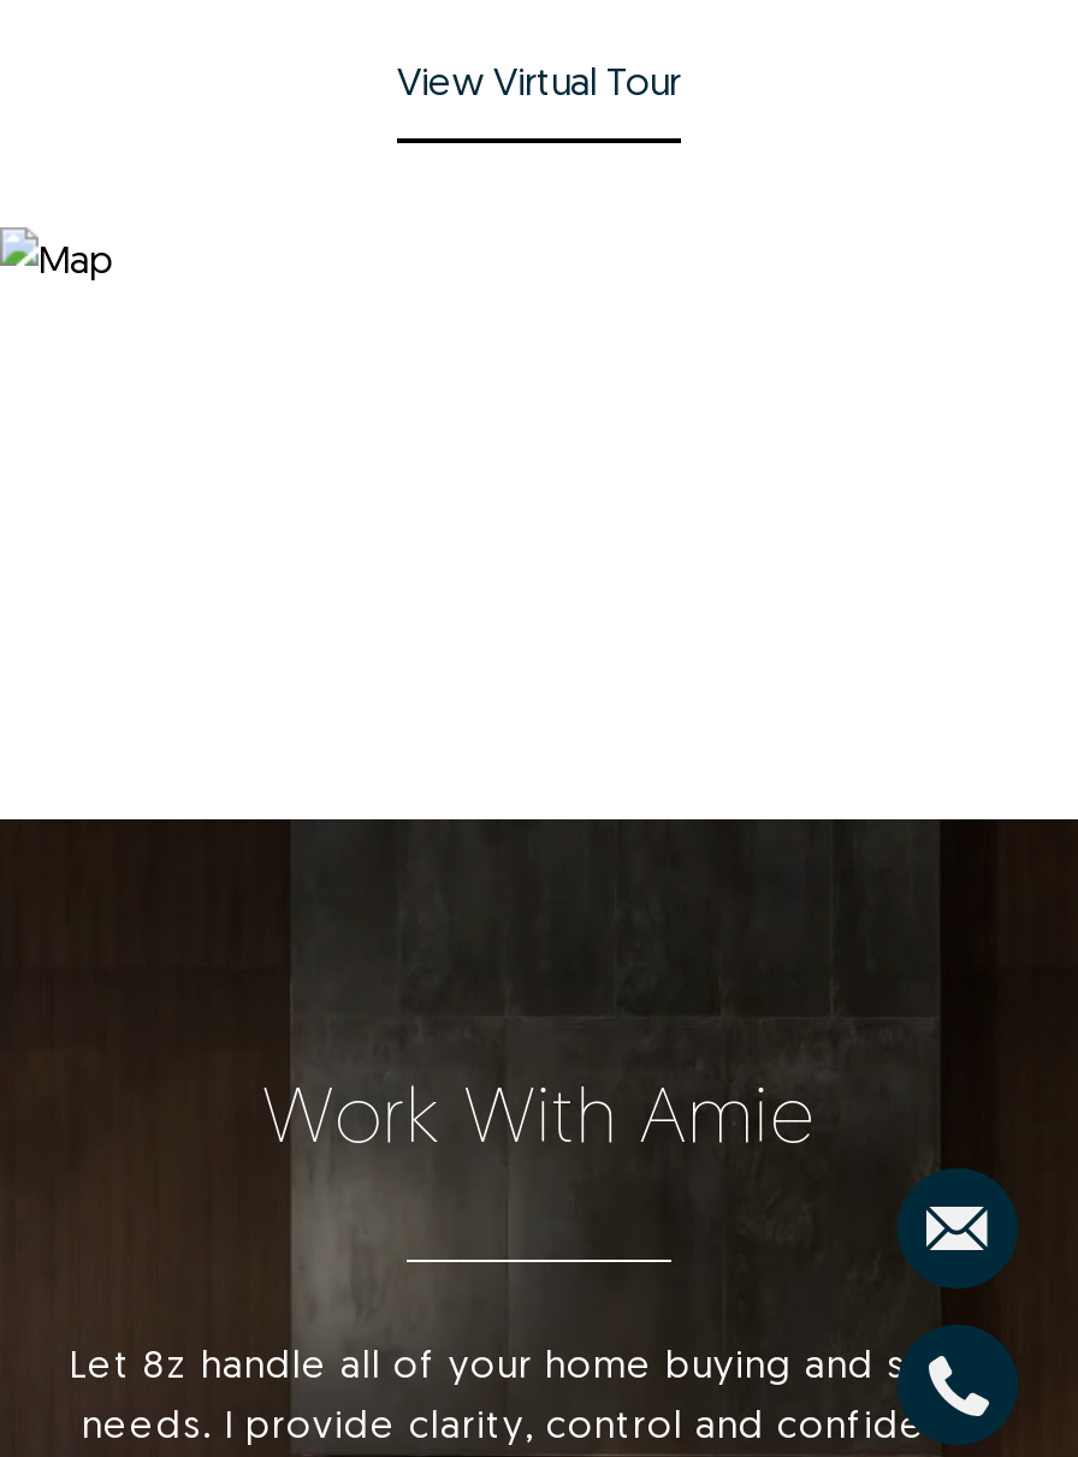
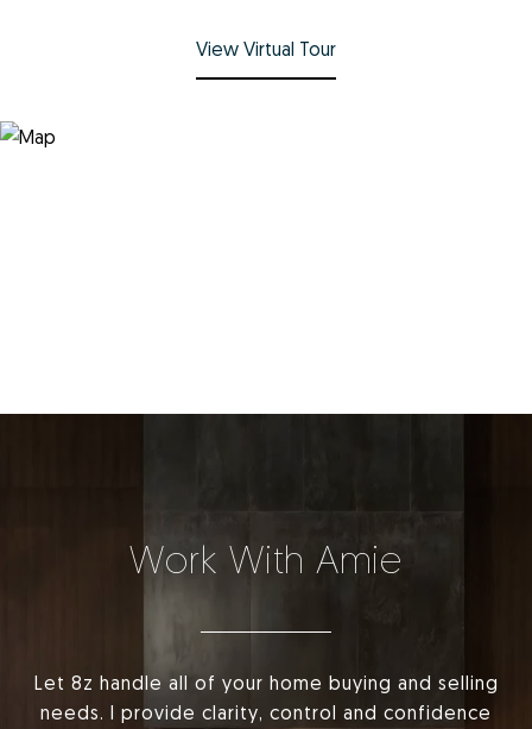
- [image]
